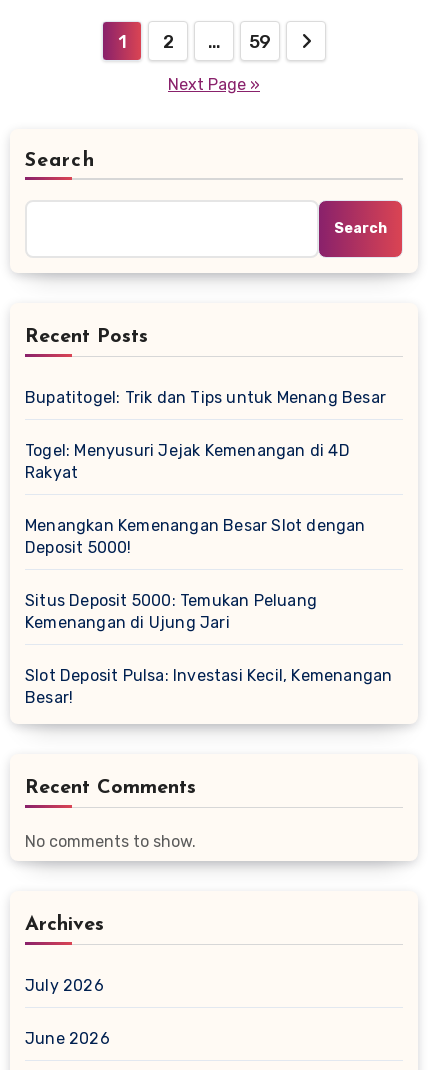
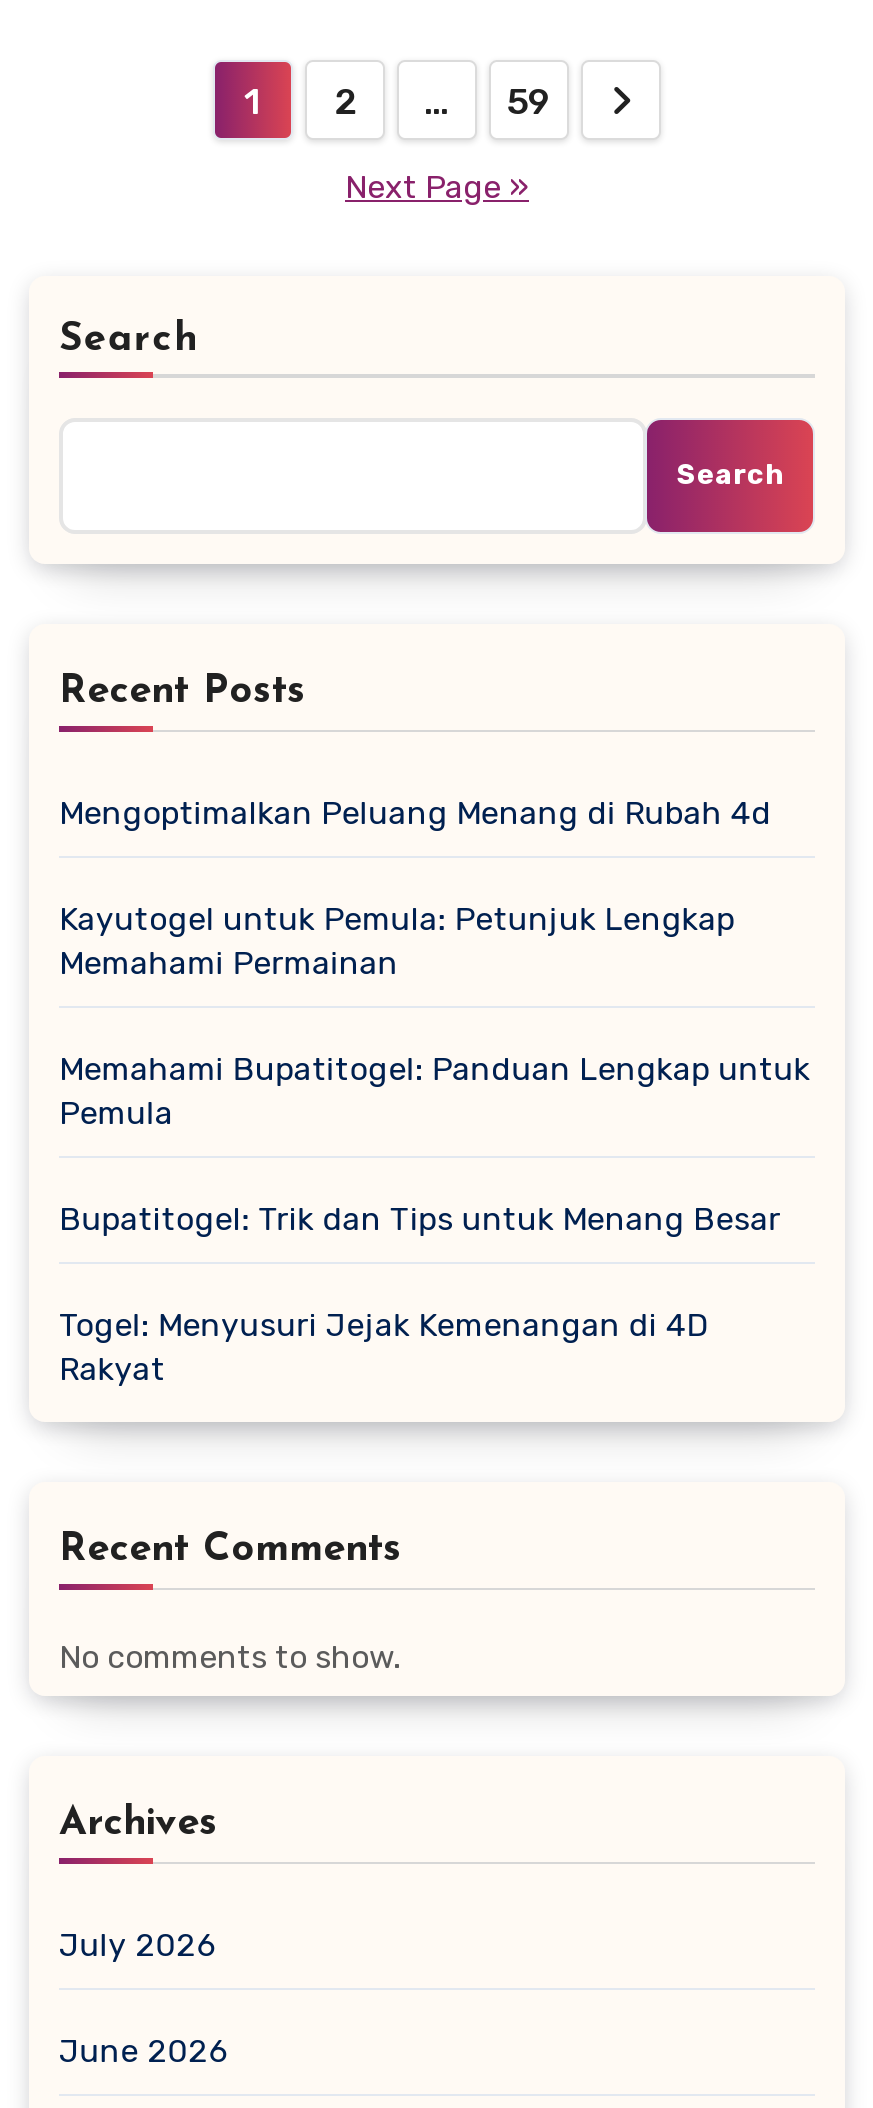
+ Mengoptimalkan Peluang Menang di Rubah 4d
+ Kayutogel untuk Pemula: Petunjuk Lengkap
+ Memahami Permainan
+ Memahami Bupatitogel: Panduan Lengkap untuk
+ Pemula

moved down: Bupatitogel: Trik dan Tips untuk Menang Besar | Togel: Menyusuri Jejak Kemenangan di 4D | Rakyat

- Menangkan Kemenangan Besar Slot dengan
- Deposit 5000!
- Situs Deposit 5000: Temukan Peluang
- Kemenangan di Ujung Jari
- Slot Deposit Pulsa: Investasi Kecil, Kemenangan
- Besar!
